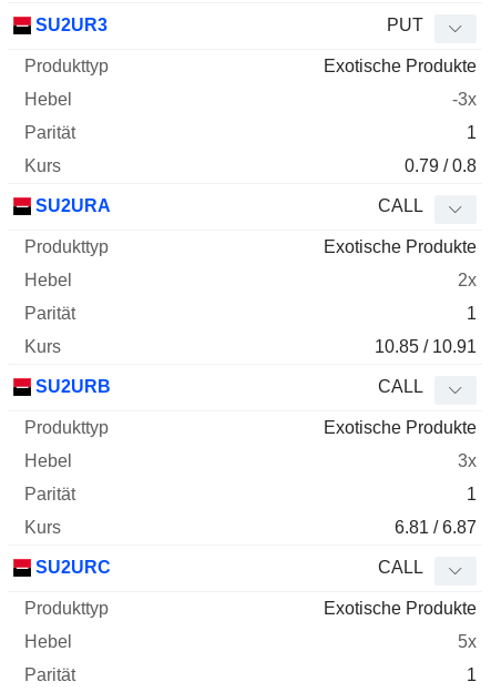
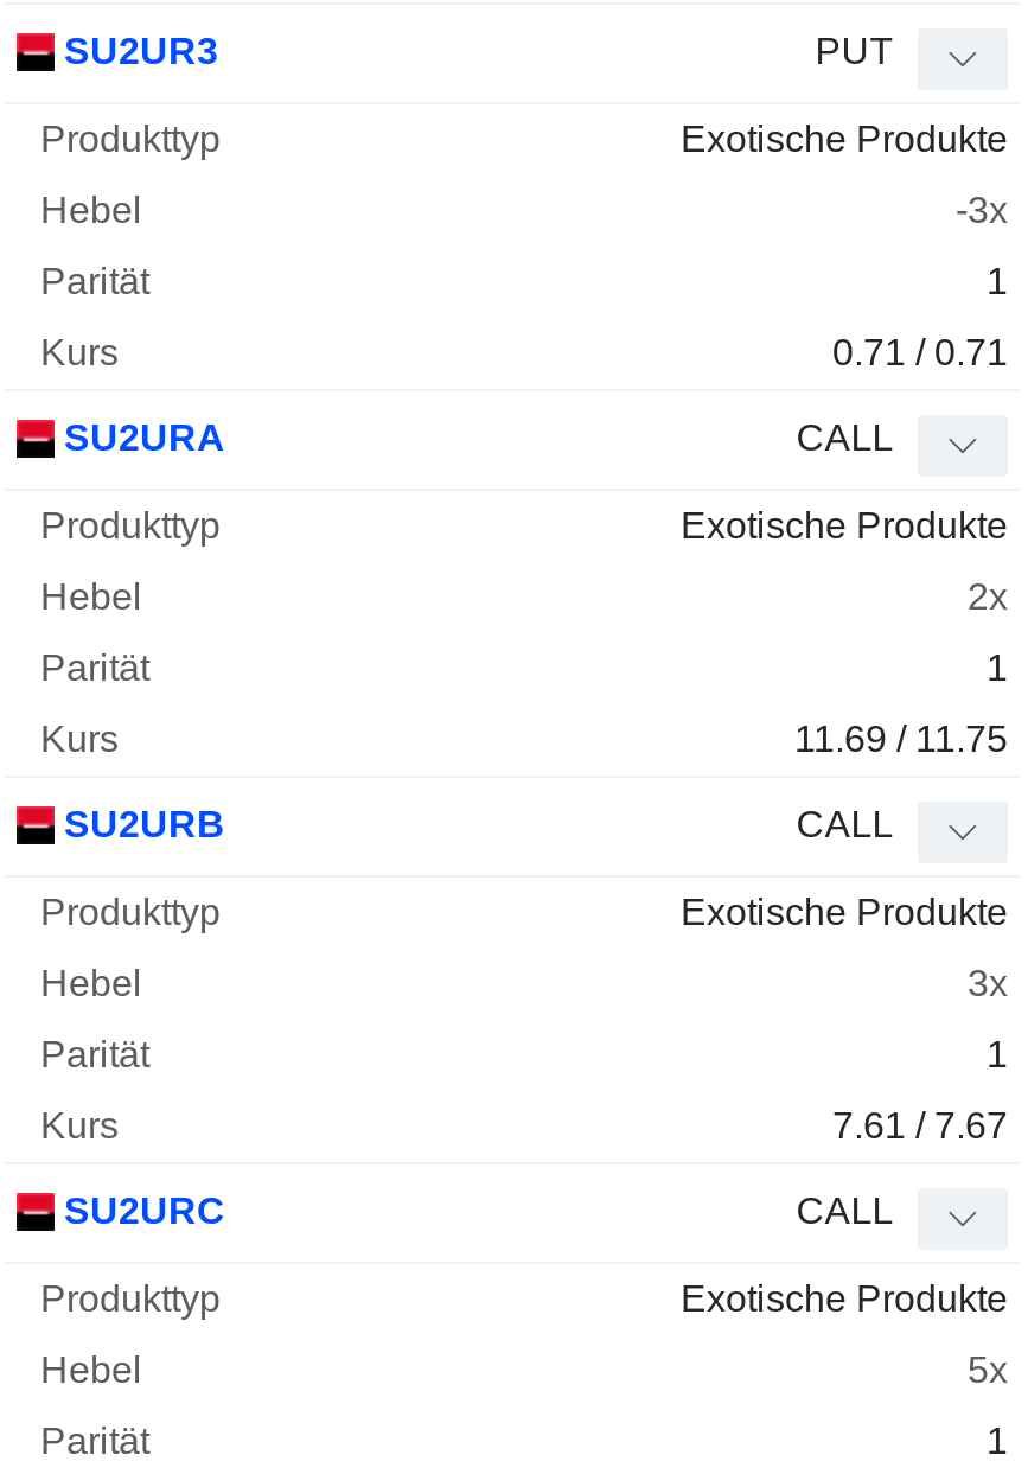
- 0.79 / 0.8
+ 0.71 / 0.71

- 10.85 / 10.91
+ 11.69 / 11.75

- 6.81 / 6.87
+ 7.61 / 7.67
